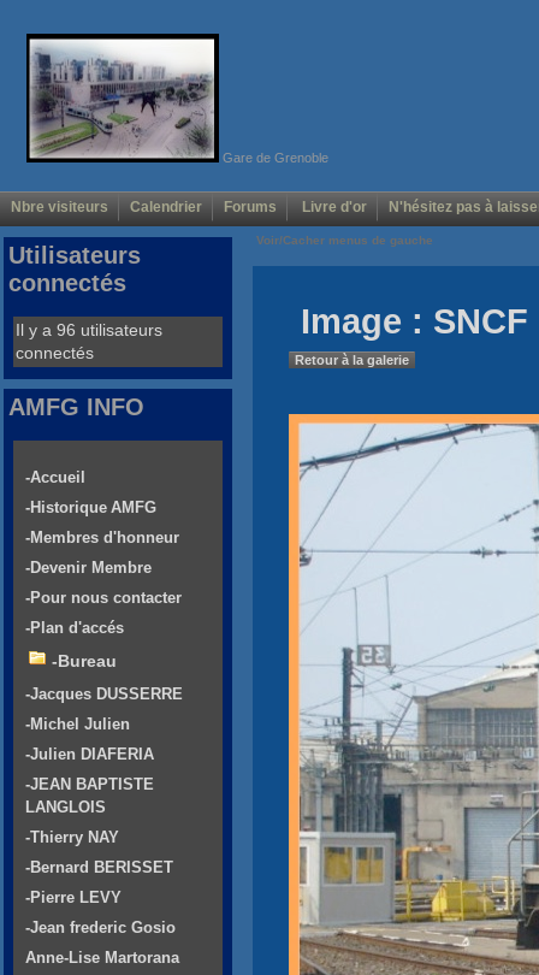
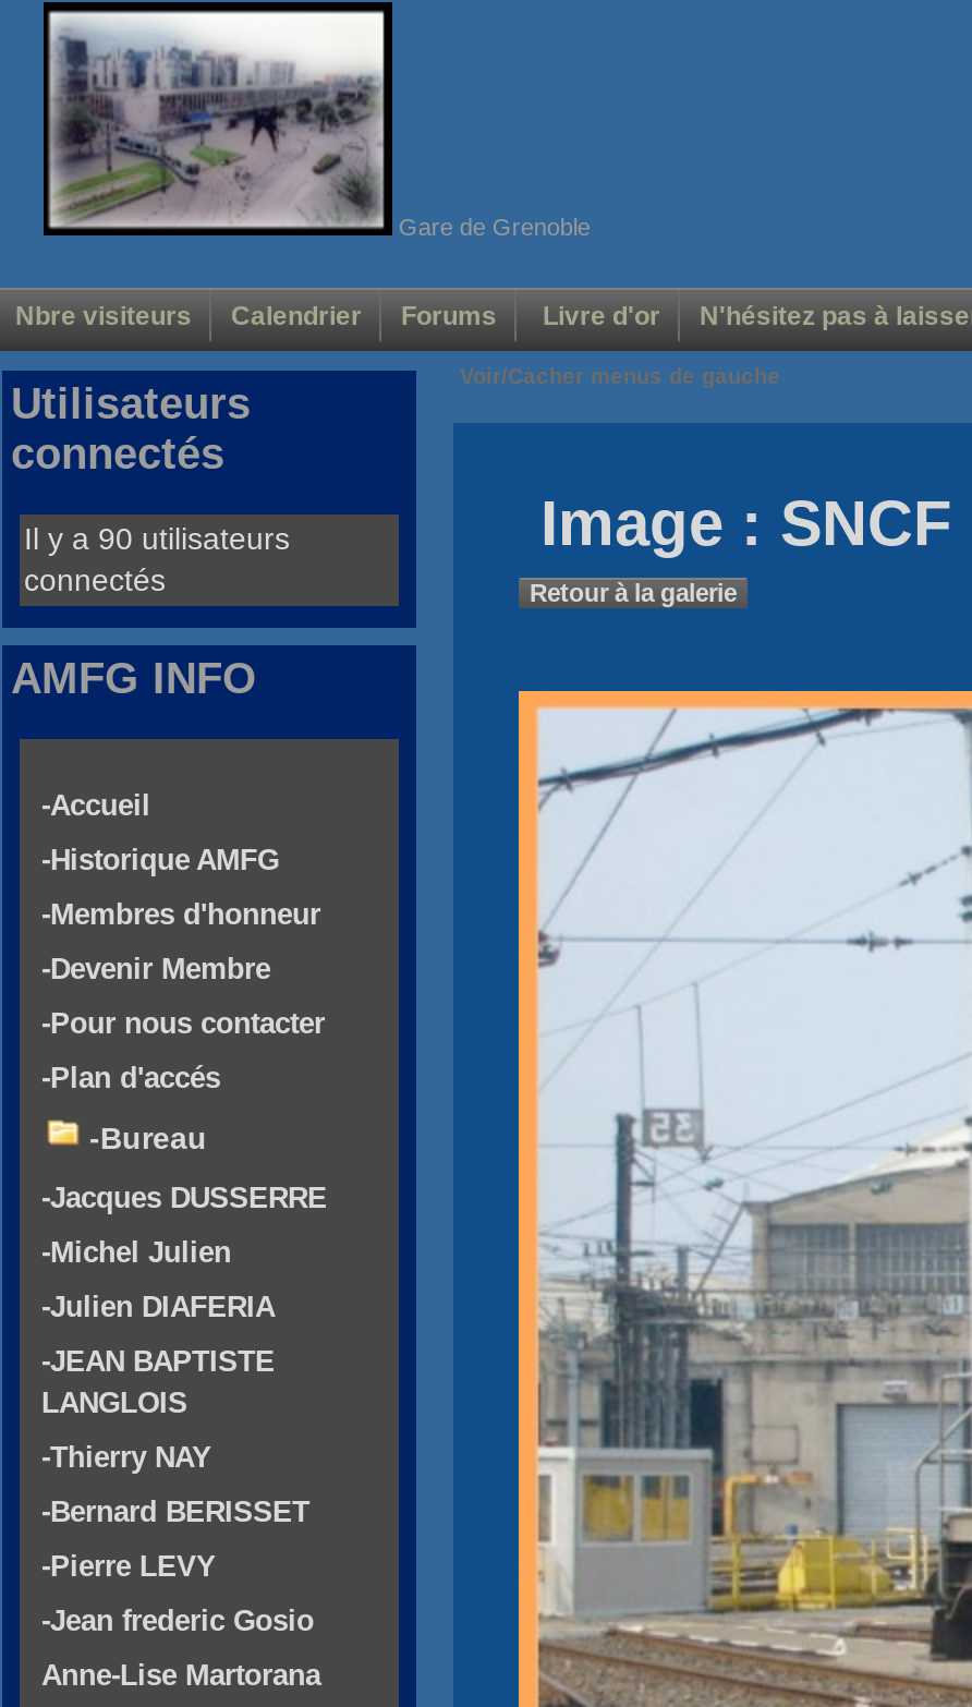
- Il y a 96 utilisateurs
+ Il y a 90 utilisateurs
